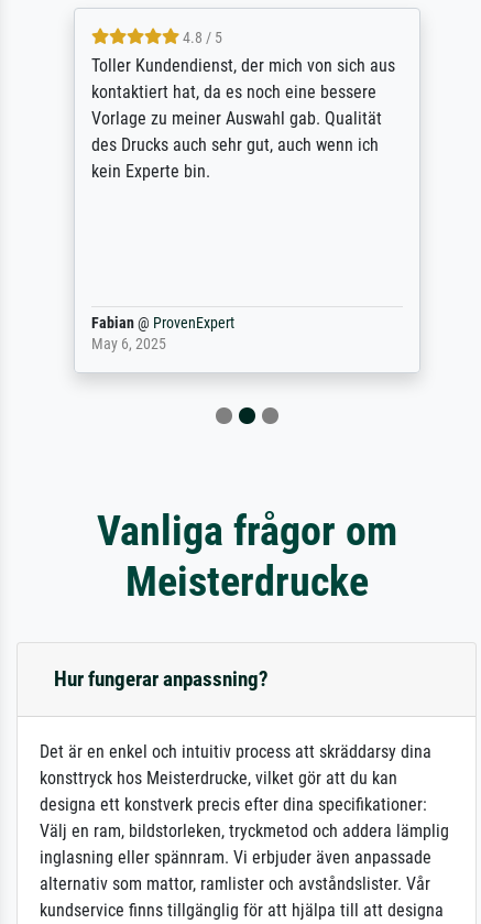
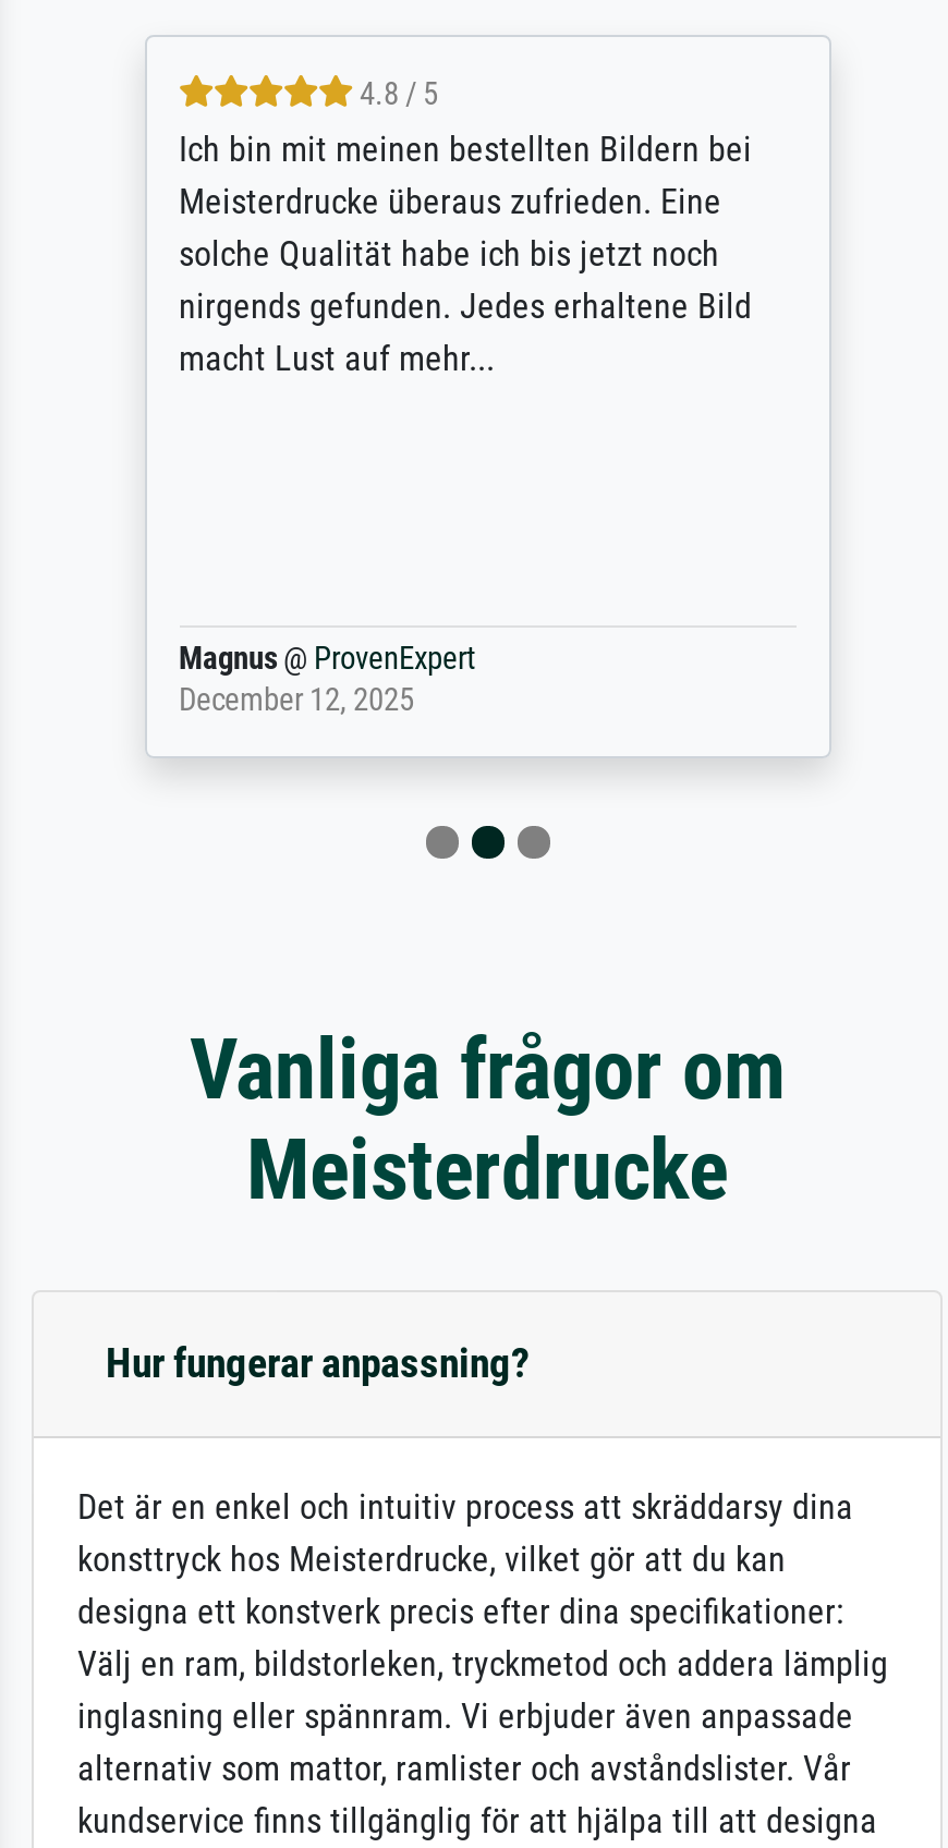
- Toller Kundendienst, der mich von sich aus
- kontaktiert hat, da es noch eine bessere
- Vorlage zu meiner Auswahl gab. Qualität
- des Drucks auch sehr gut, auch wenn ich
- kein Experte bin.
+ Ich bin mit meinen bestellten Bildern bei
+ Meisterdrucke überaus zufrieden. Eine
+ solche Qualität habe ich bis jetzt noch
+ nirgends gefunden. Jedes erhaltene Bild
+ macht Lust auf mehr...

- Fabian @ ProvenExpert
- May 6, 2025
+ Magnus @ ProvenExpert
+ December 12, 2025
